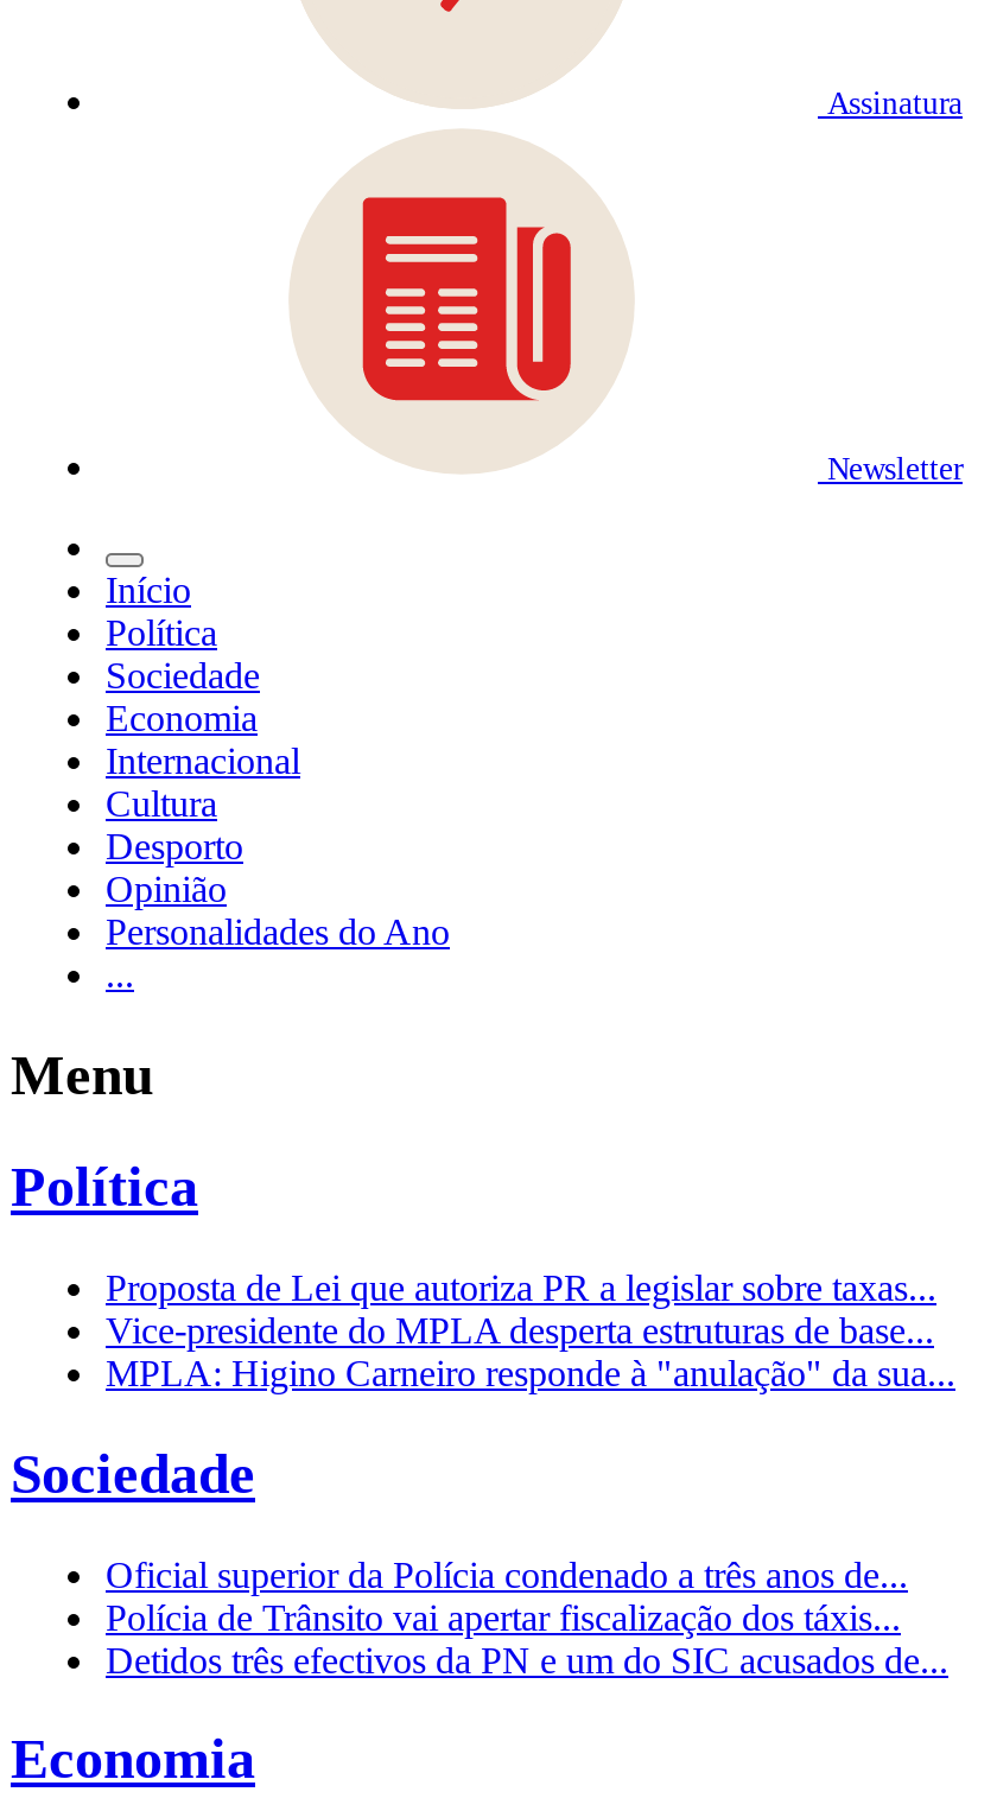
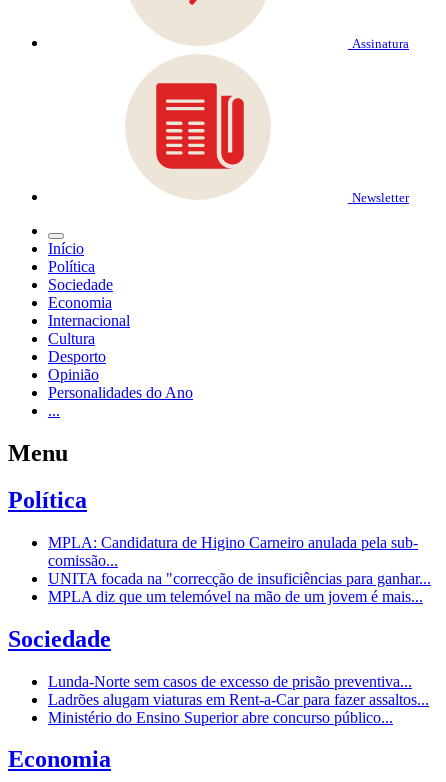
- Proposta de Lei que autoriza PR a legislar sobre taxas...
- Vice-presidente do MPLA desperta estruturas de base...
- MPLA: Higino Carneiro responde à "anulação" da sua...
+ MPLA: Candidatura de Higino Carneiro anulada pela sub-
+ comissão...
+ UNITA focada na "correcção de insuficiências para ganhar...
+ MPLA diz que um telemóvel na mão de um jovem é mais...

- Oficial superior da Polícia condenado a três anos de...
- Polícia de Trânsito vai apertar fiscalização dos táxis...
- Detidos três efectivos da PN e um do SIC acusados de...
+ Lunda-Norte sem casos de excesso de prisão preventiva...
+ Ladrões alugam viaturas em Rent-a-Car para fazer assaltos...
+ Ministério do Ensino Superior abre concurso público...
